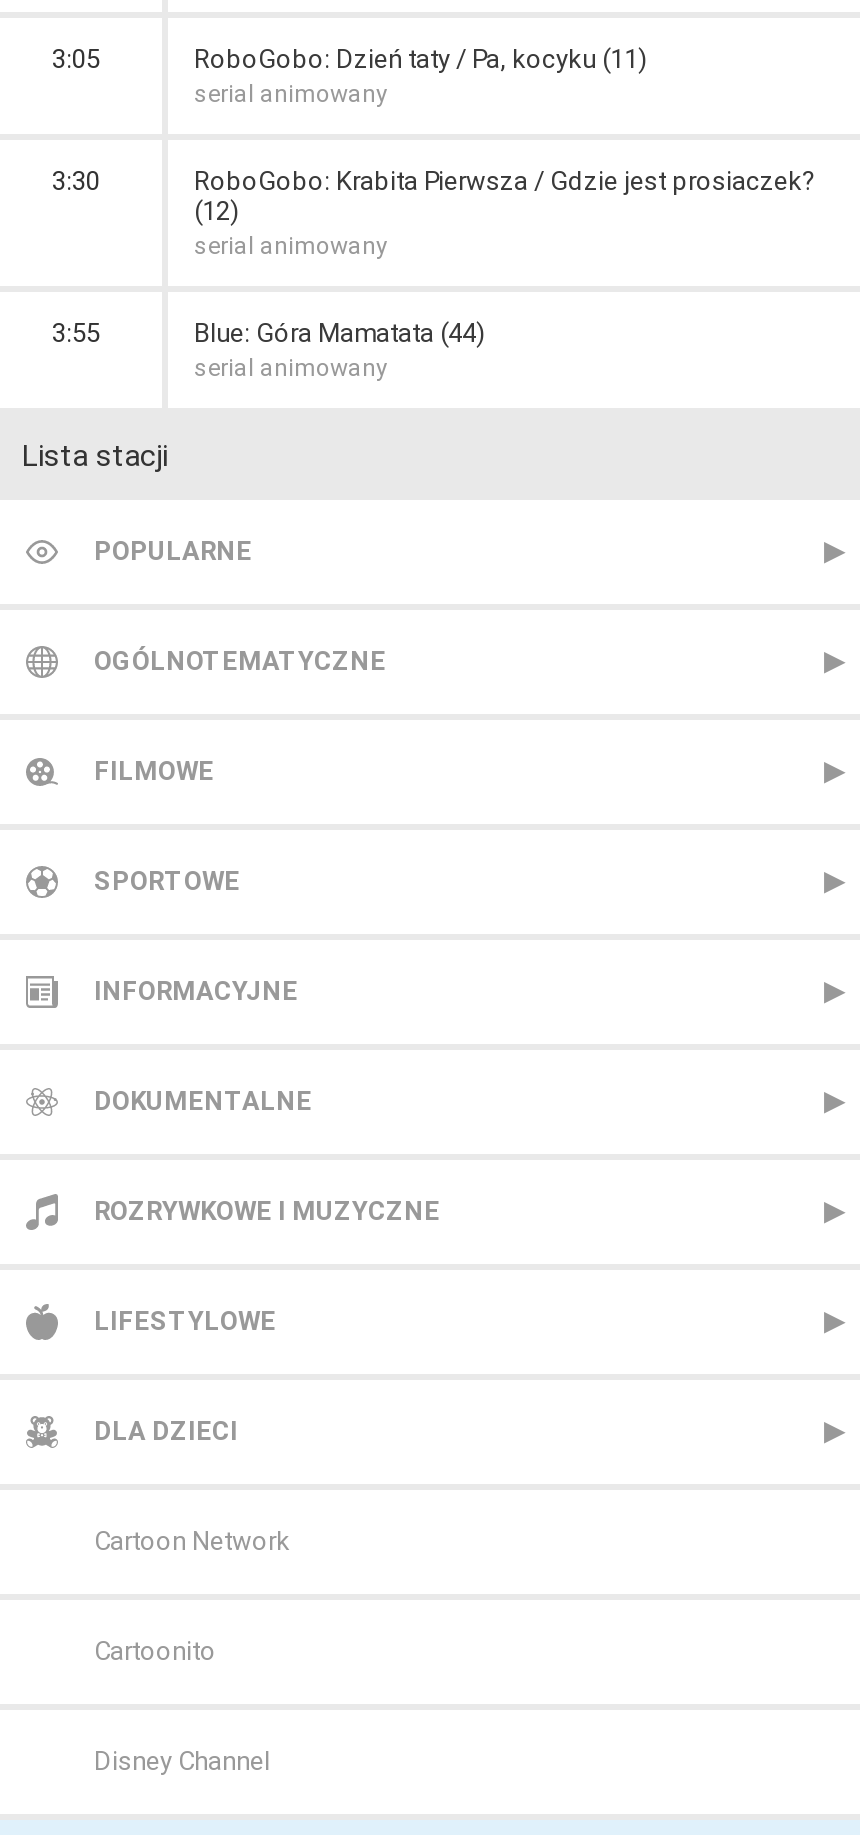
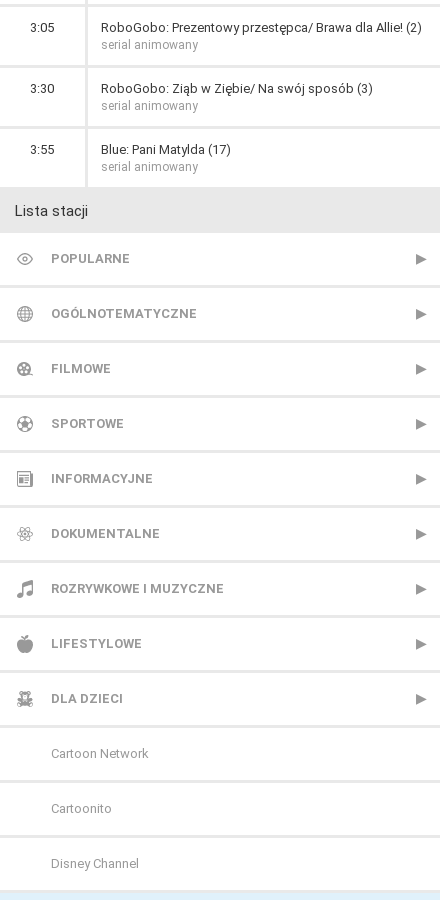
- RoboGobo: Dzień taty / Pa, kocyku (11)
+ RoboGobo: Prezentowy przestępca/ Brawa dla Allie! (2)

- RoboGobo: Krabita Pierwsza / Gdzie jest prosiaczek?
- (12)
+ RoboGobo: Ziąb w Ziębie/ Na swój sposób (3)

- Blue: Góra Mamatata (44)
+ Blue: Pani Matylda (17)
